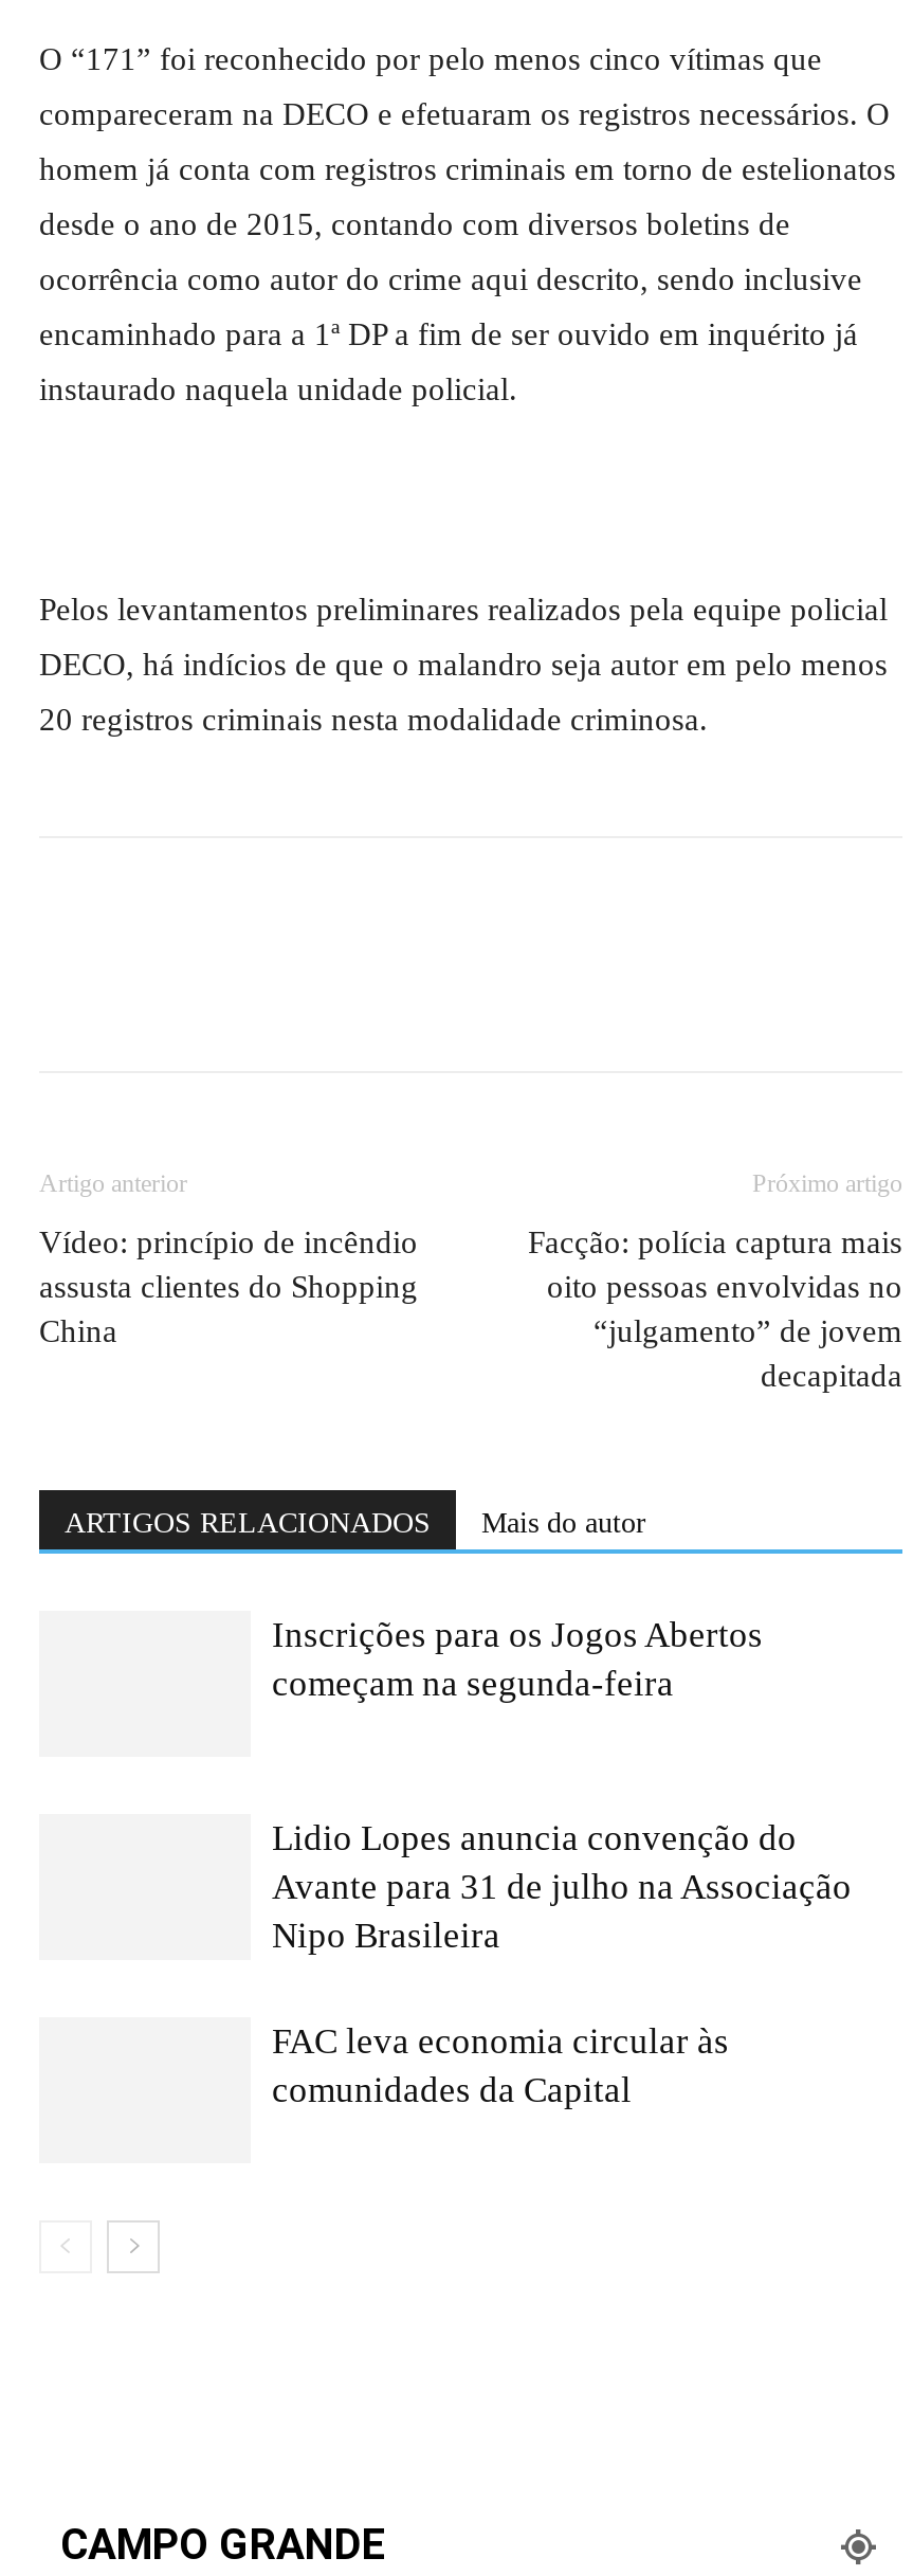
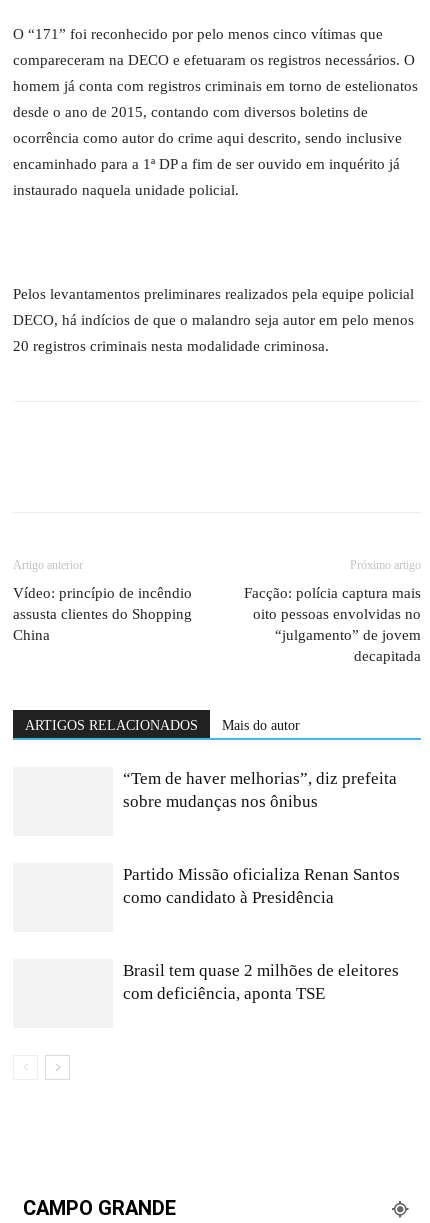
- Inscrições para os Jogos Abertos
- começam na segunda-feira
+ “Tem de haver melhorias”, diz prefeita
+ sobre mudanças nos ônibus

- Lidio Lopes anuncia convenção do
- Avante para 31 de julho na Associação
- Nipo Brasileira
+ Partido Missão oficializa Renan Santos
+ como candidato à Presidência

- FAC leva economia circular às
- comunidades da Capital
+ Brasil tem quase 2 milhões de eleitores
+ com deficiência, aponta TSE
